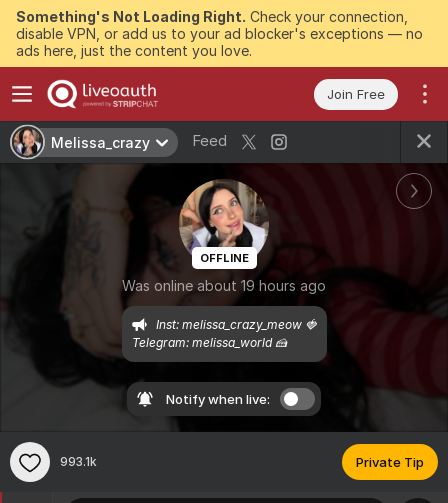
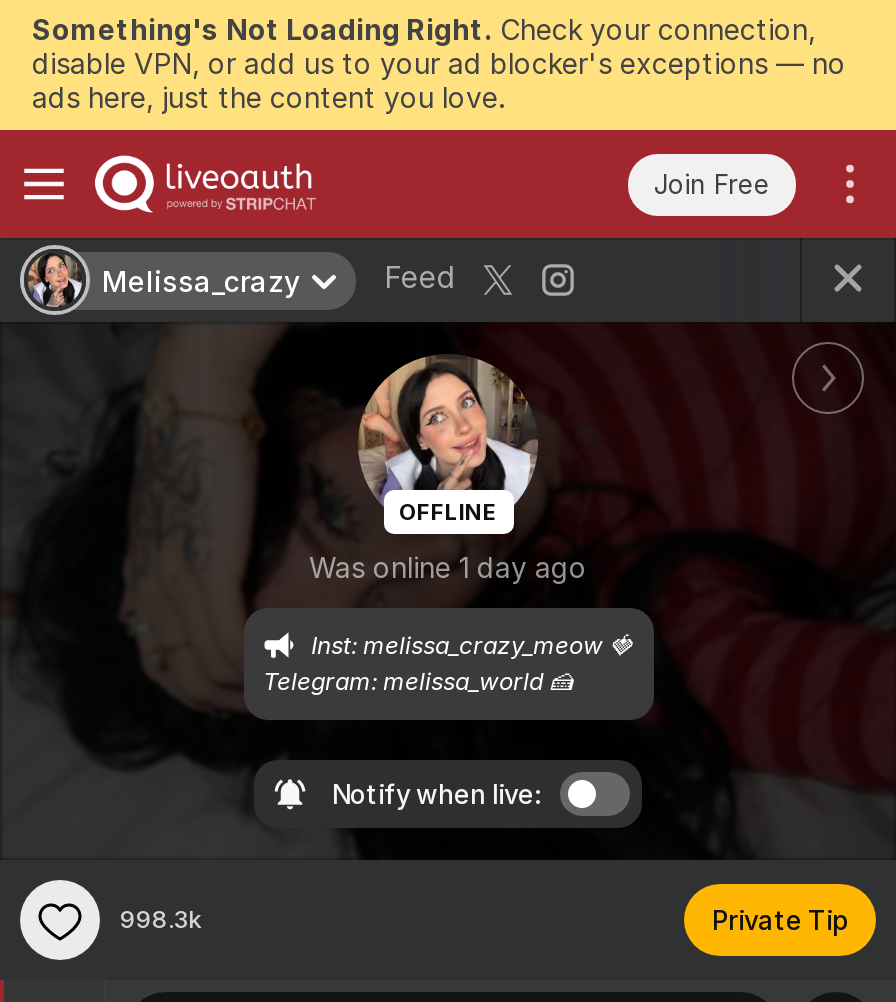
- Was online about 19 hours ago
+ Was online 1 day ago

- 993.1k
+ 998.3k
